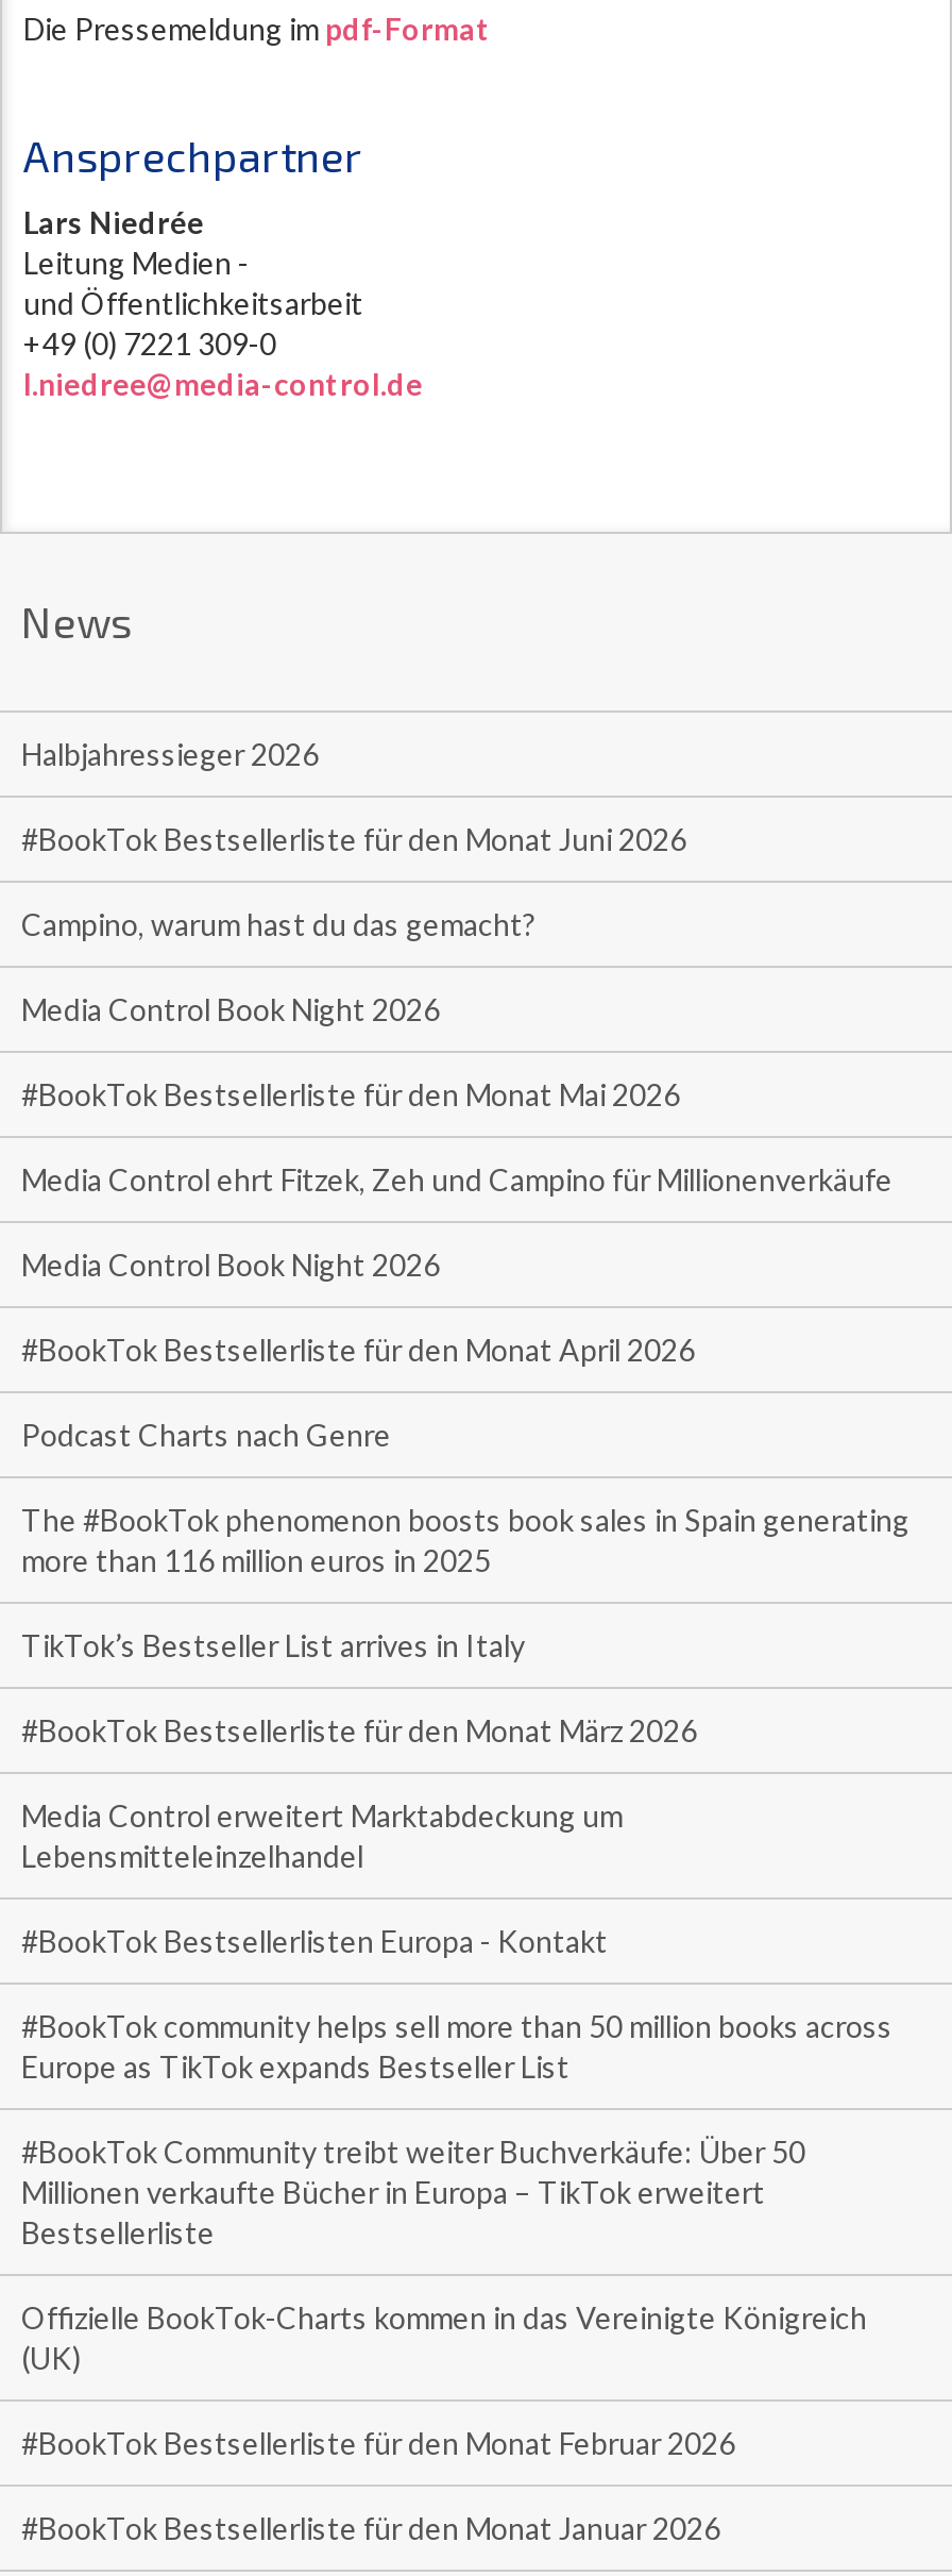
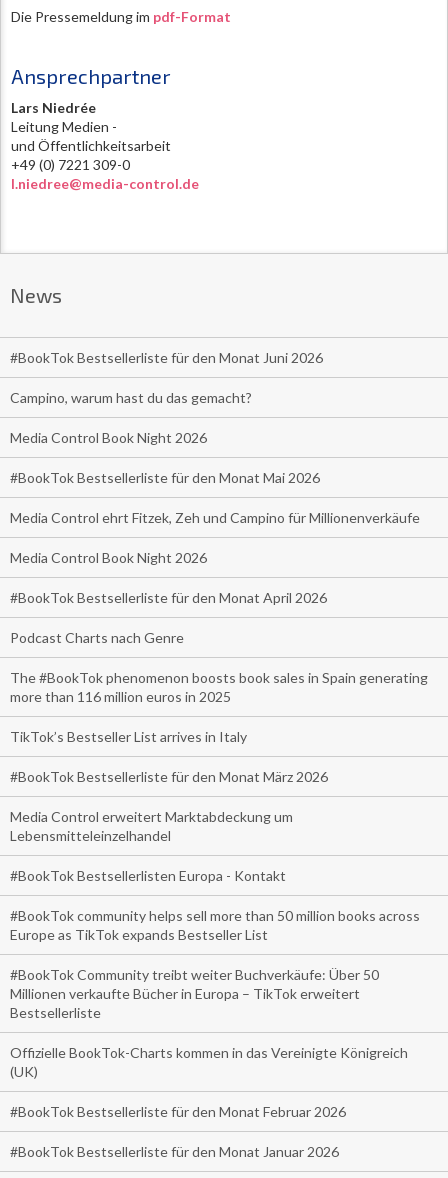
- Halbjahressieger 2026
